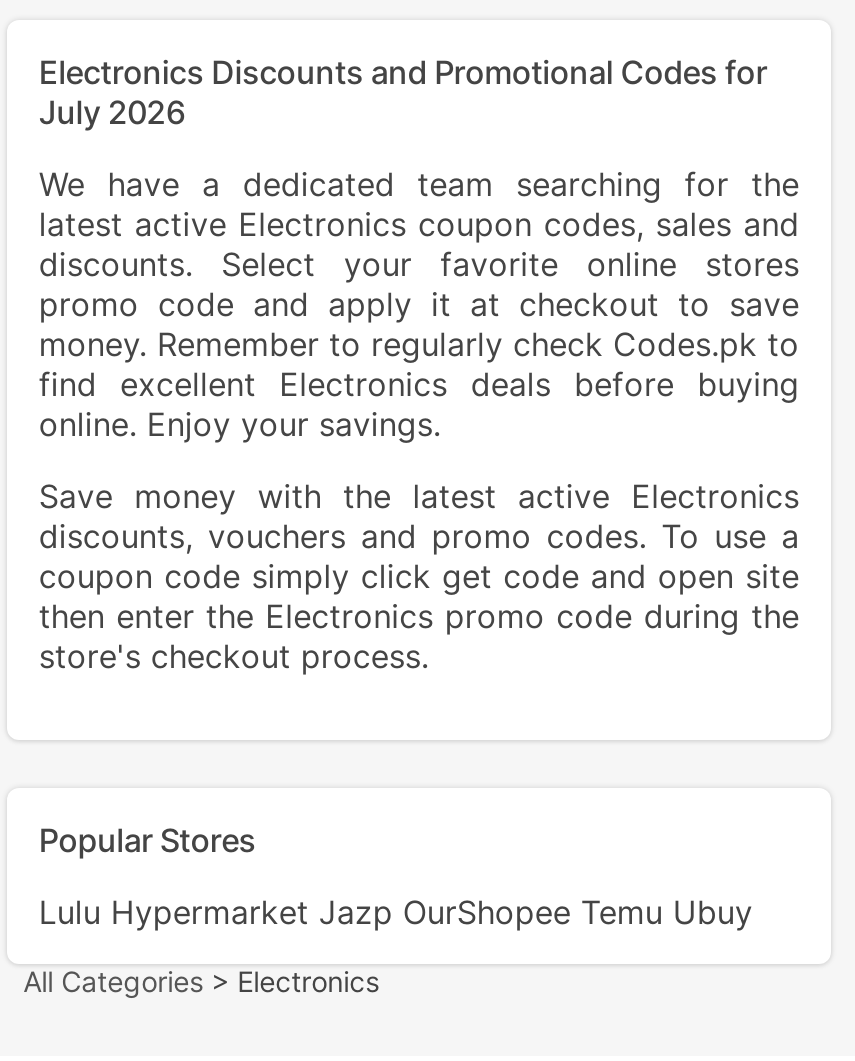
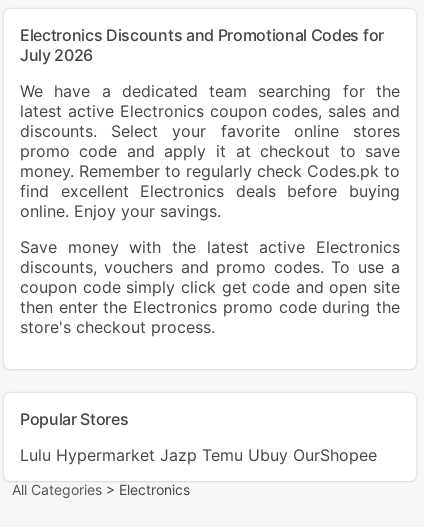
- Lulu Hypermarket Jazp OurShopee Temu Ubuy
+ Lulu Hypermarket Jazp Temu Ubuy OurShopee
